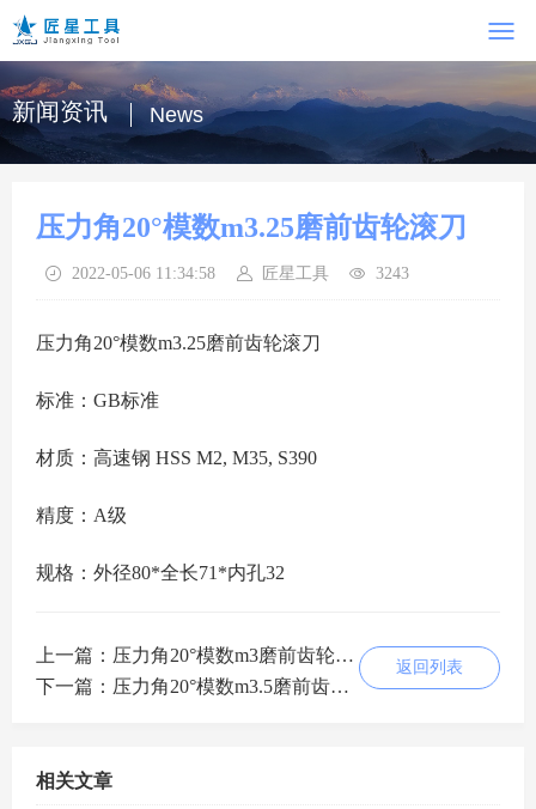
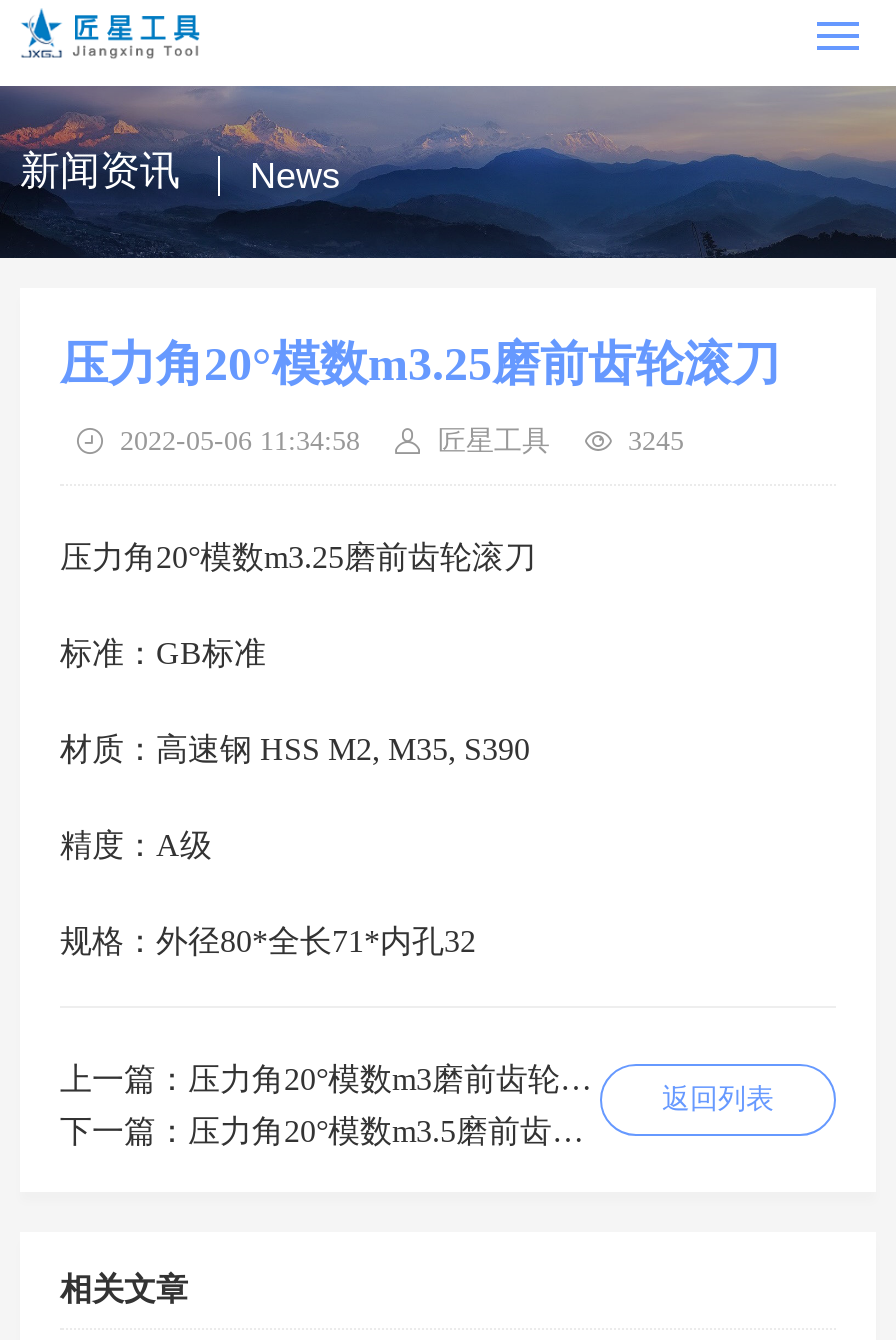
- 3243
+ 3245
